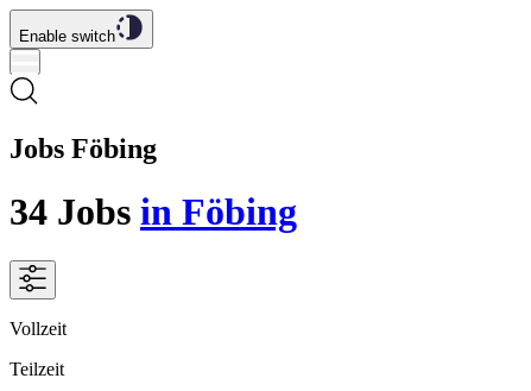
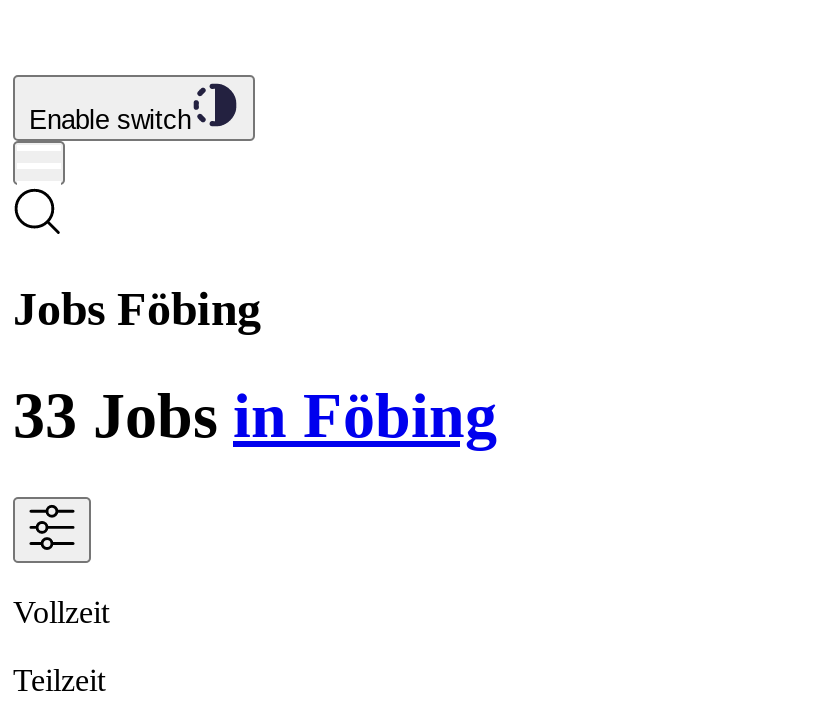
- 34 Jobs in Föbing
+ 33 Jobs in Föbing
